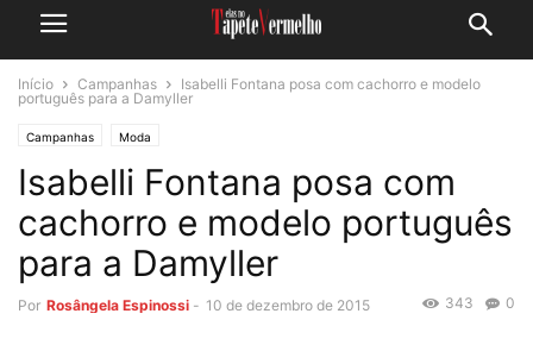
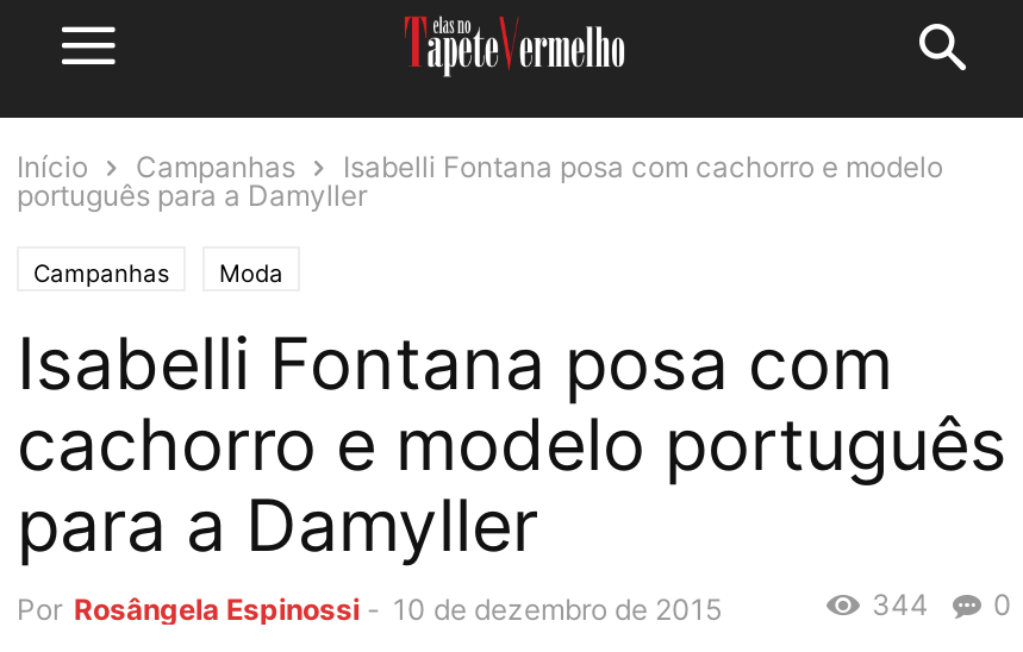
- 343 0
+ 344 0
